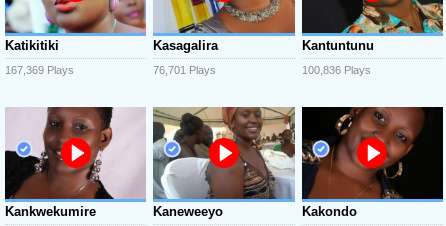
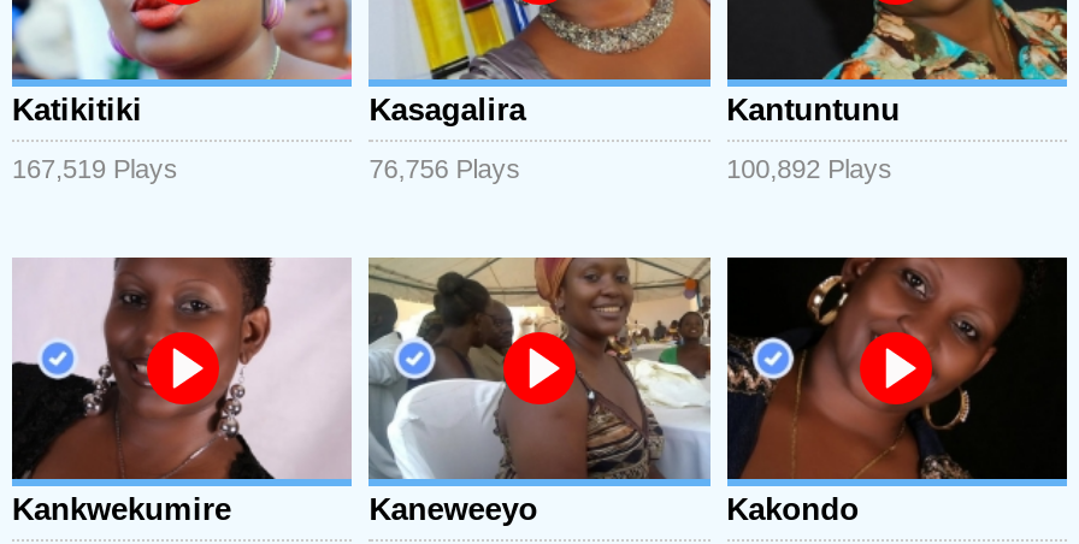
- 167,369 Plays
+ 167,519 Plays

- 76,701 Plays
+ 76,756 Plays

- 100,836 Plays
+ 100,892 Plays
